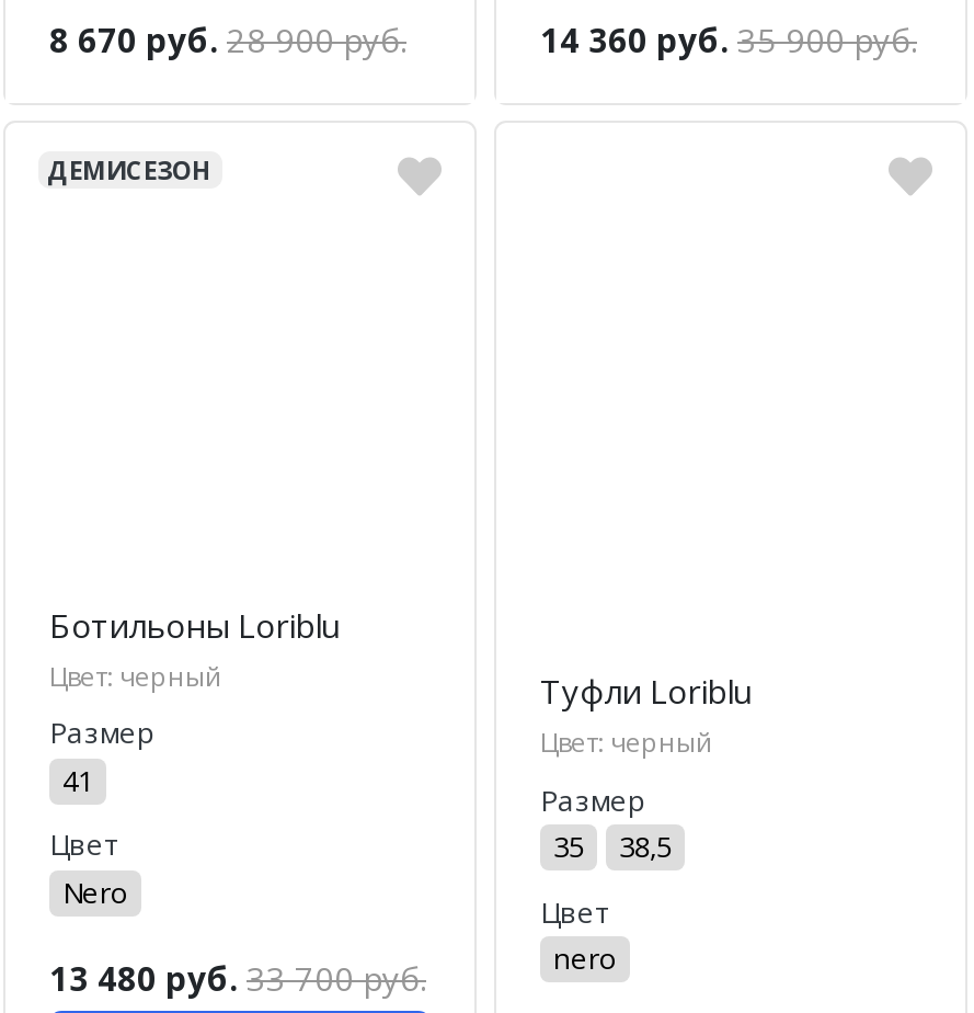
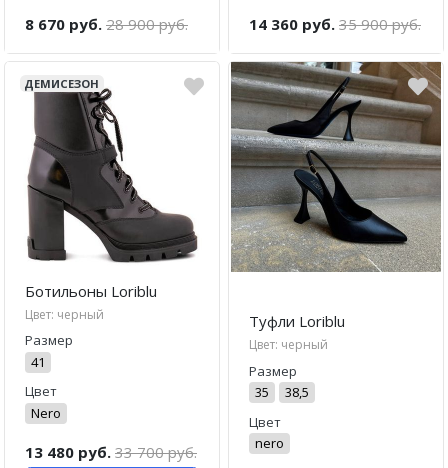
+ [image]

+ [image]
